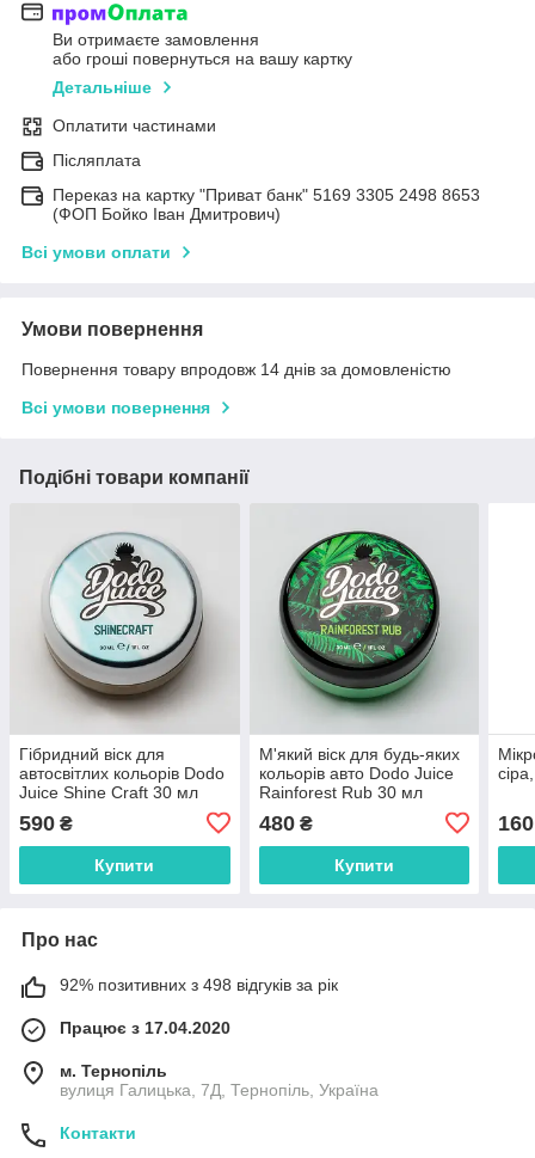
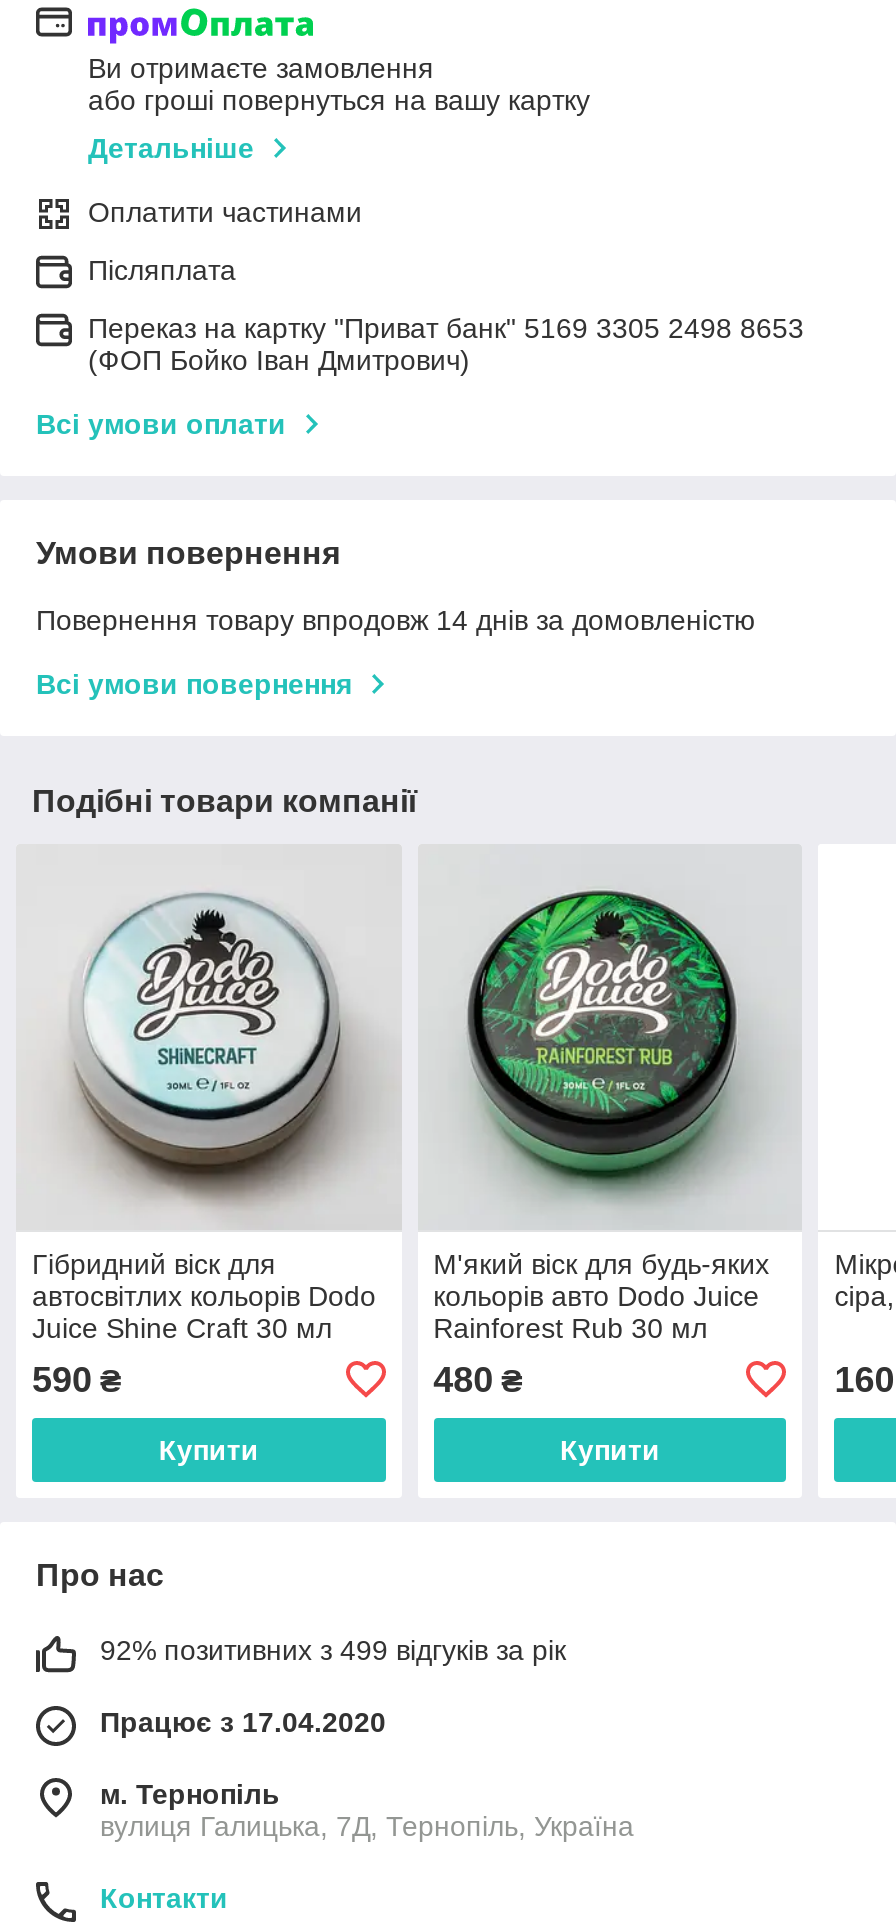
- 92% позитивних з 498 відгуків за рік
+ 92% позитивних з 499 відгуків за рік
